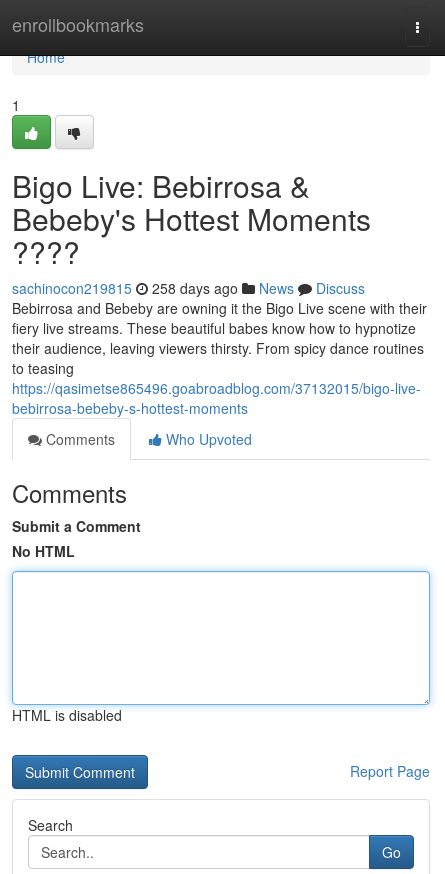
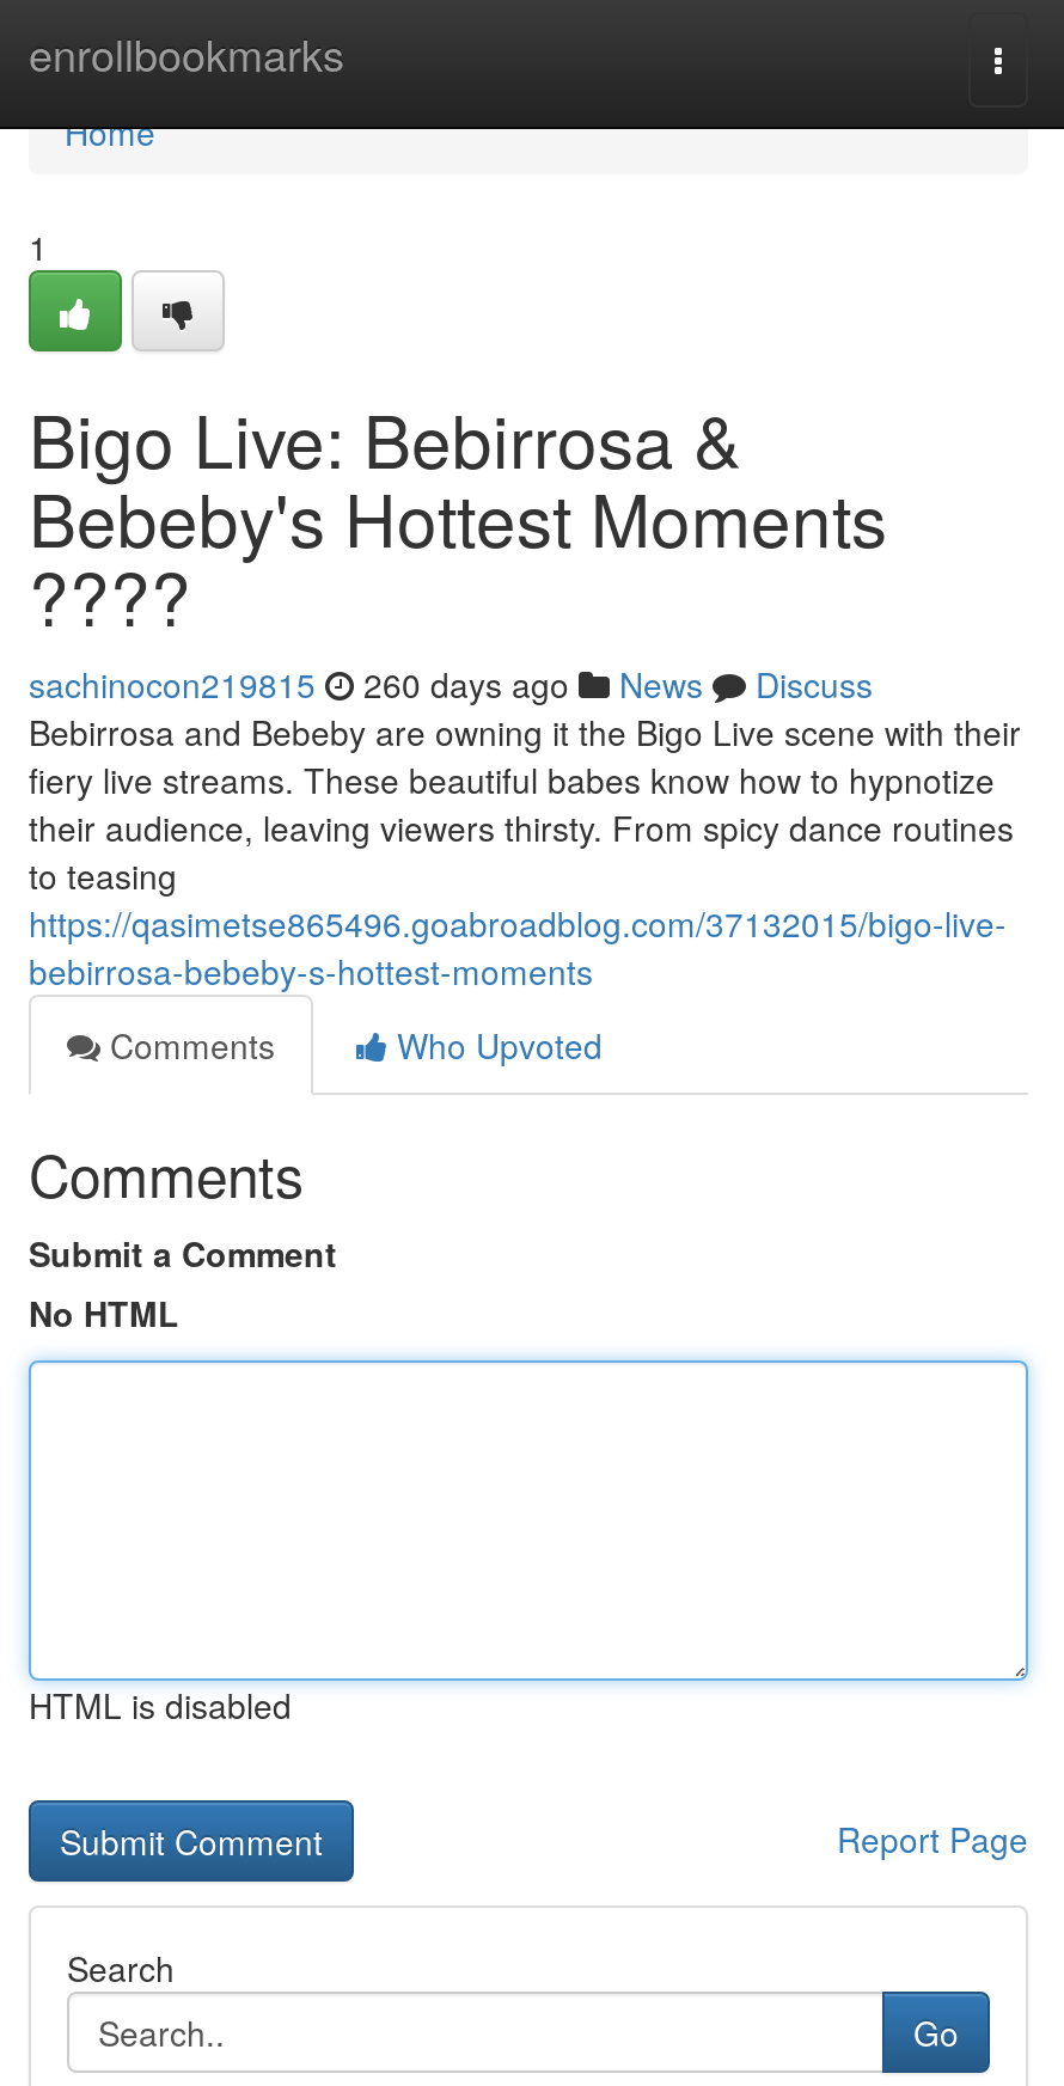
- sachinocon219815 258 days ago News Discuss
+ sachinocon219815 260 days ago News Discuss
